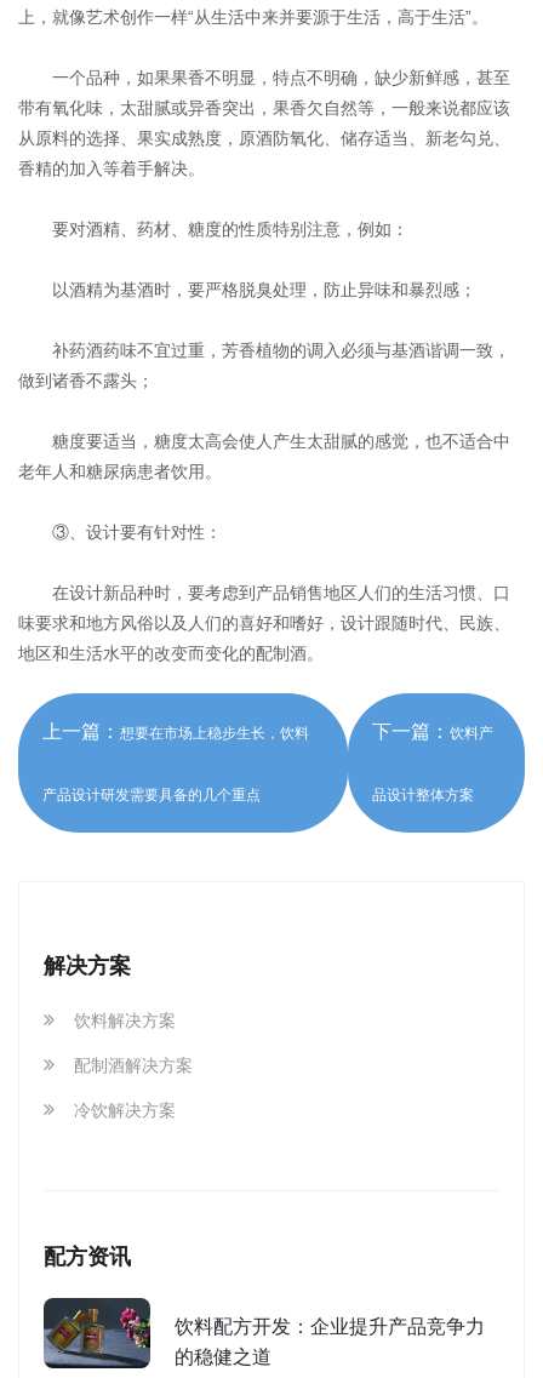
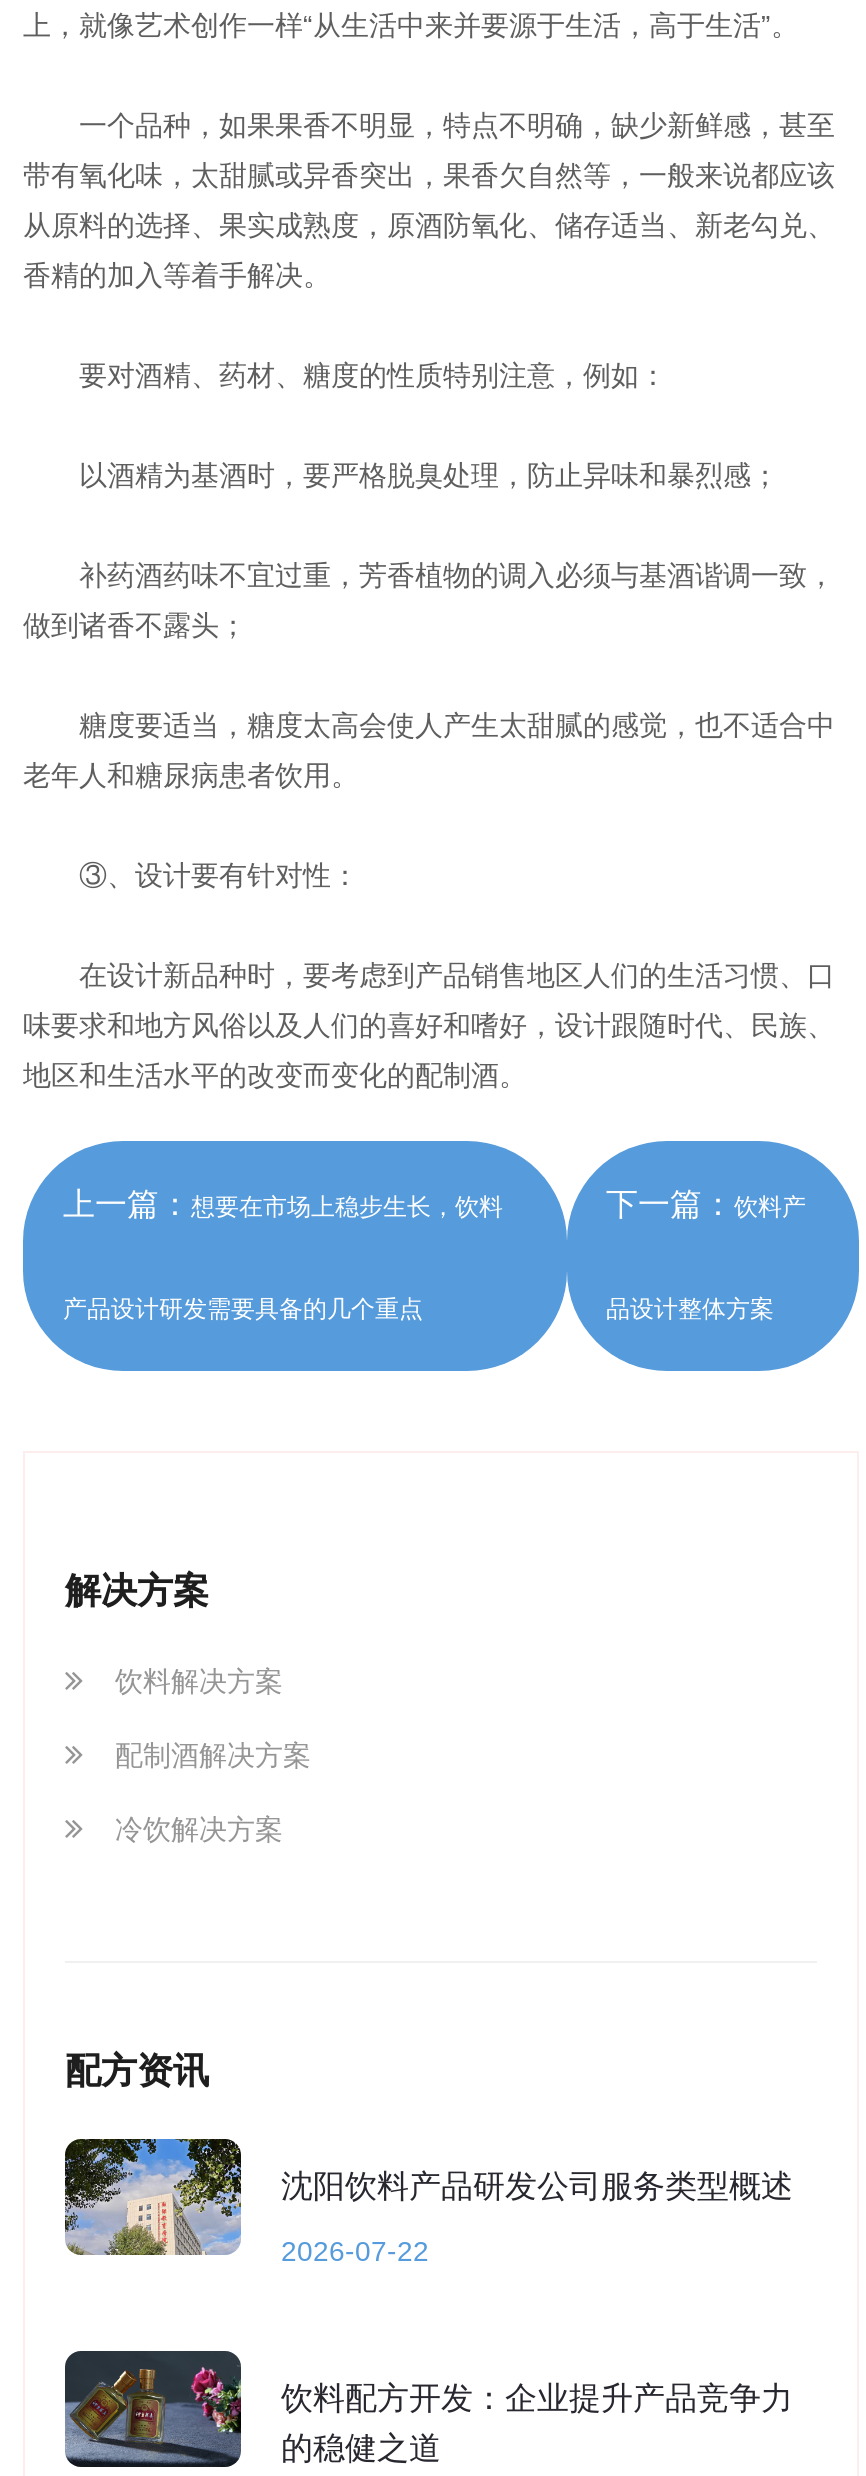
+ [image]
+ 沈阳饮料产品研发公司服务类型概述
+ 2026-07-22
